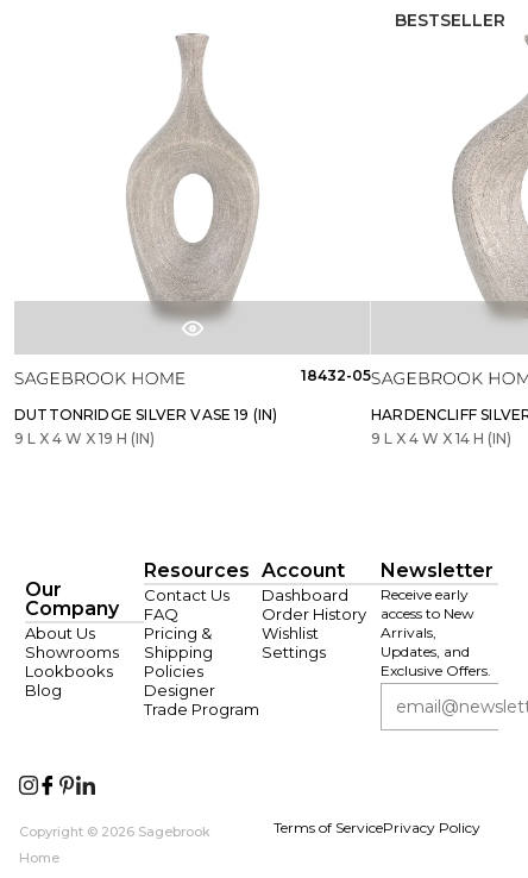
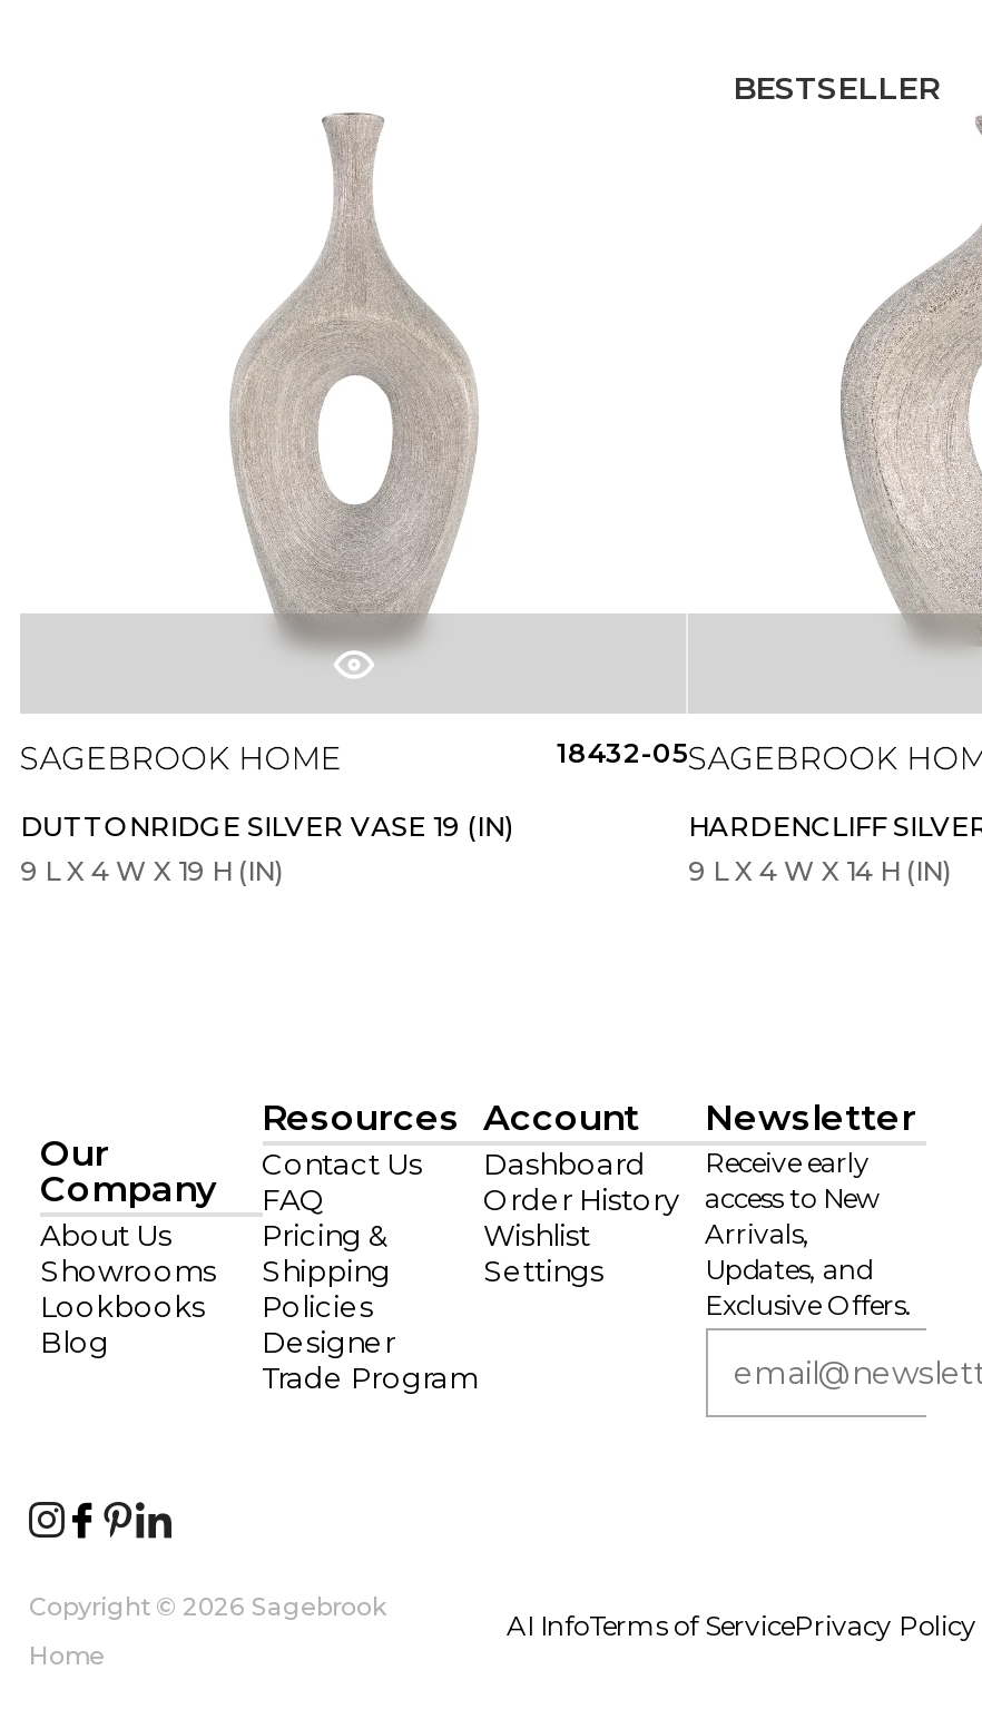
- Terms of ServicePrivacy Policy
+ AI InfoTerms of ServicePrivacy Policy
